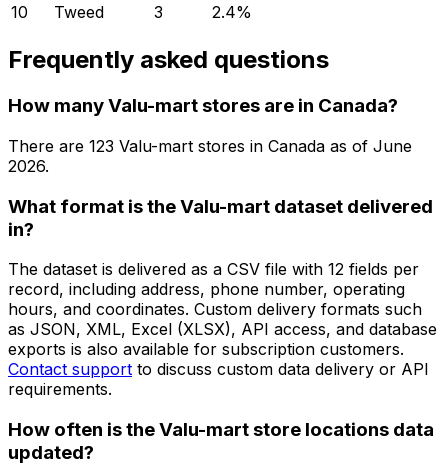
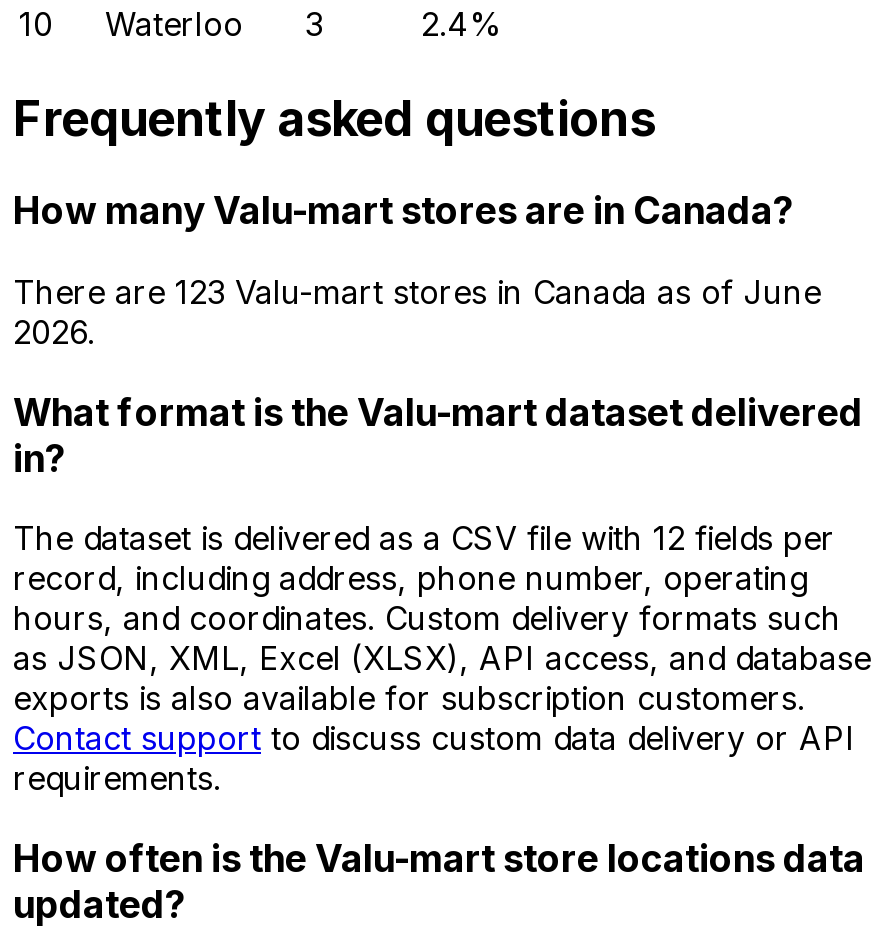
- Tweed
+ Waterloo
